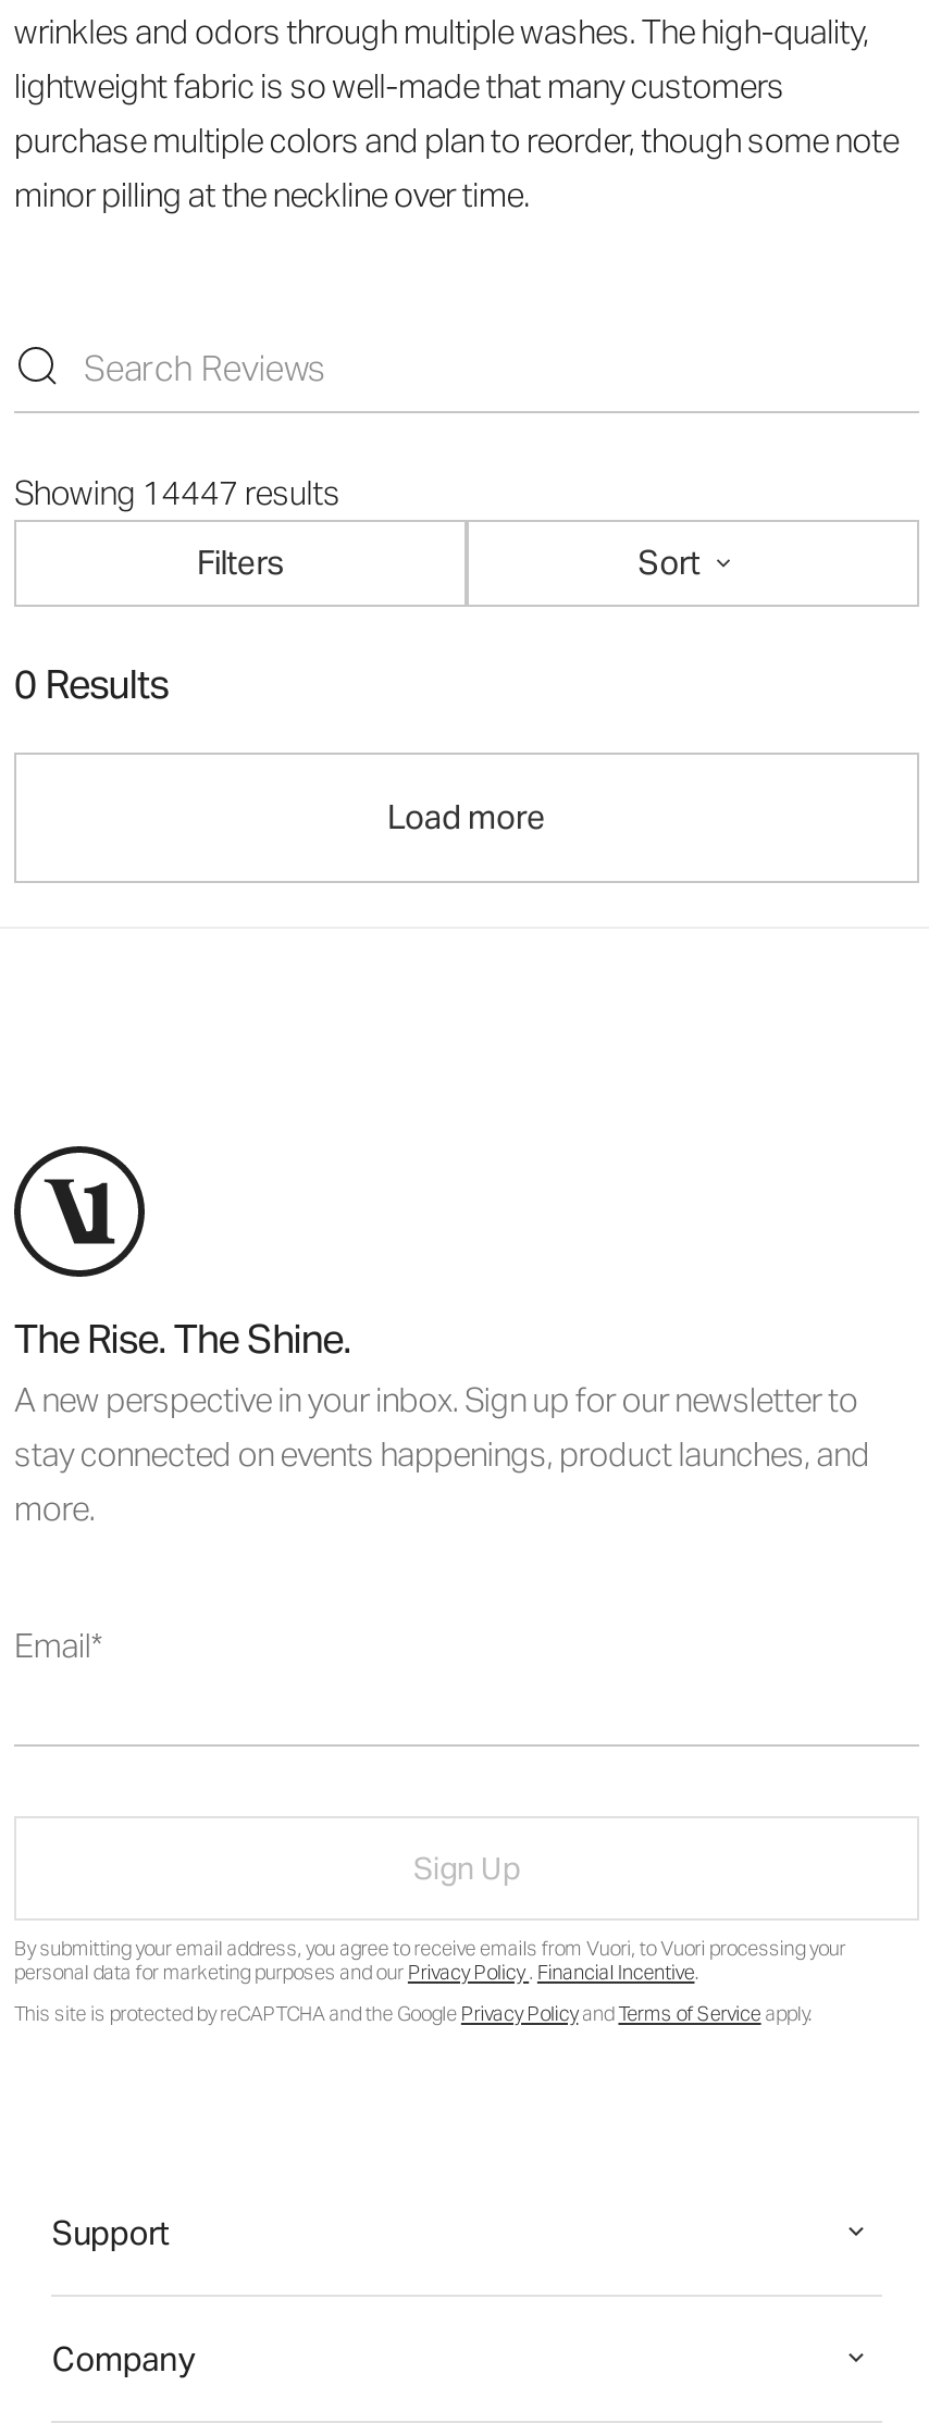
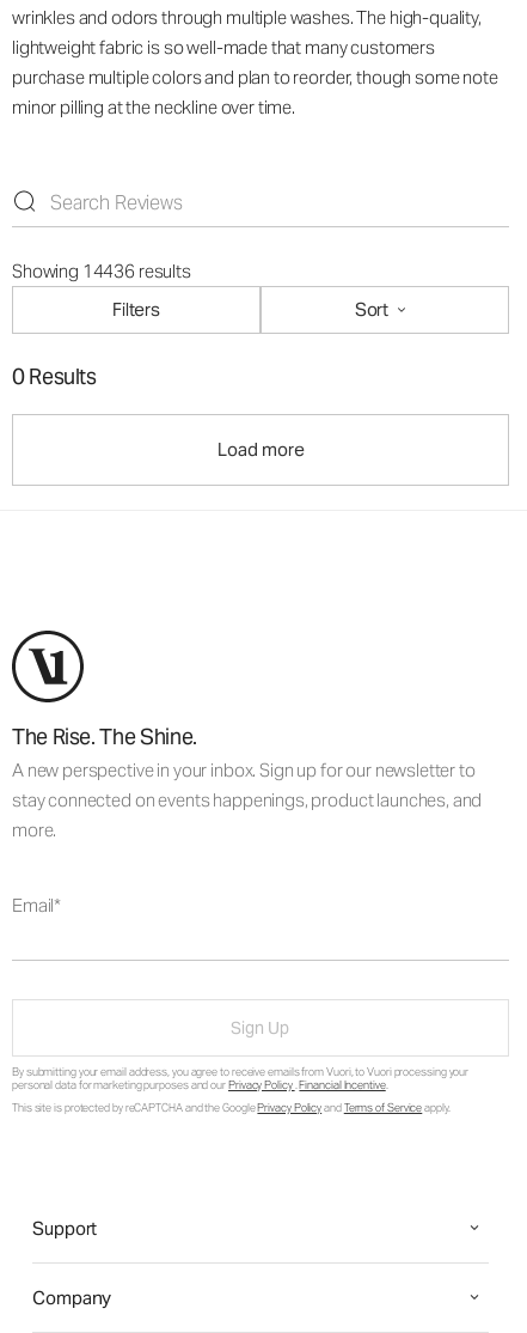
- Showing 14447 results
+ Showing 14436 results
